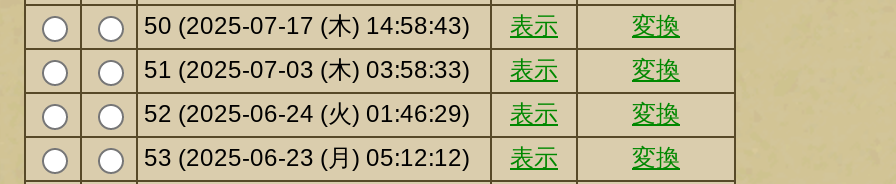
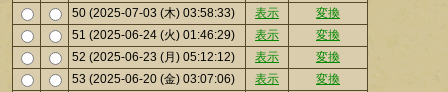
- 50 (2025-07-17 (木) 14:58:43) 表示
+ 50 (2025-07-03 (木) 03:58:33) 表示

- 51 (2025-07-03 (木) 03:58:33) 表示
+ 51 (2025-06-24 (火) 01:46:29) 表示

- 52 (2025-06-24 (火) 01:46:29) 表示
+ 52 (2025-06-23 (月) 05:12:12) 表示

- 53 (2025-06-23 (月) 05:12:12) 表示
+ 53 (2025-06-20 (金) 03:07:06) 表示
